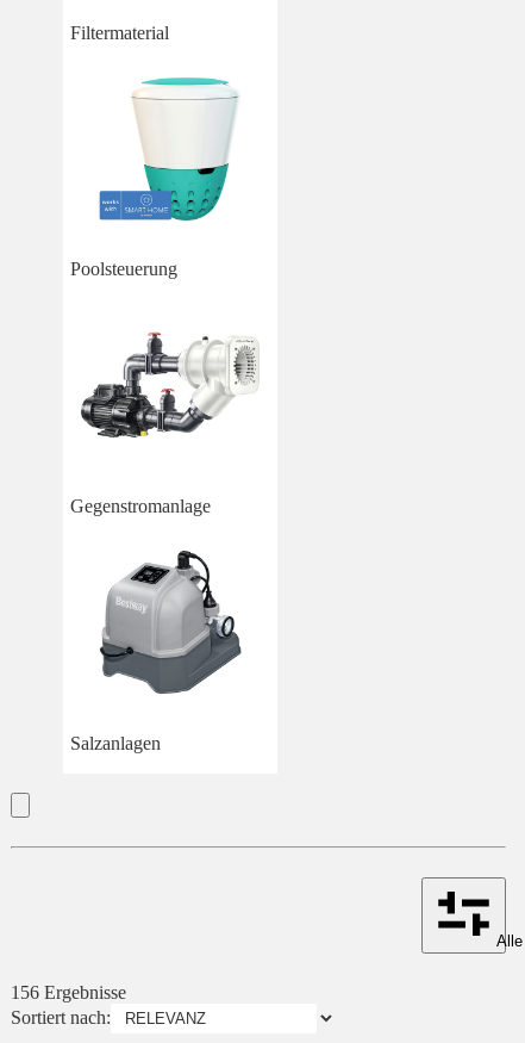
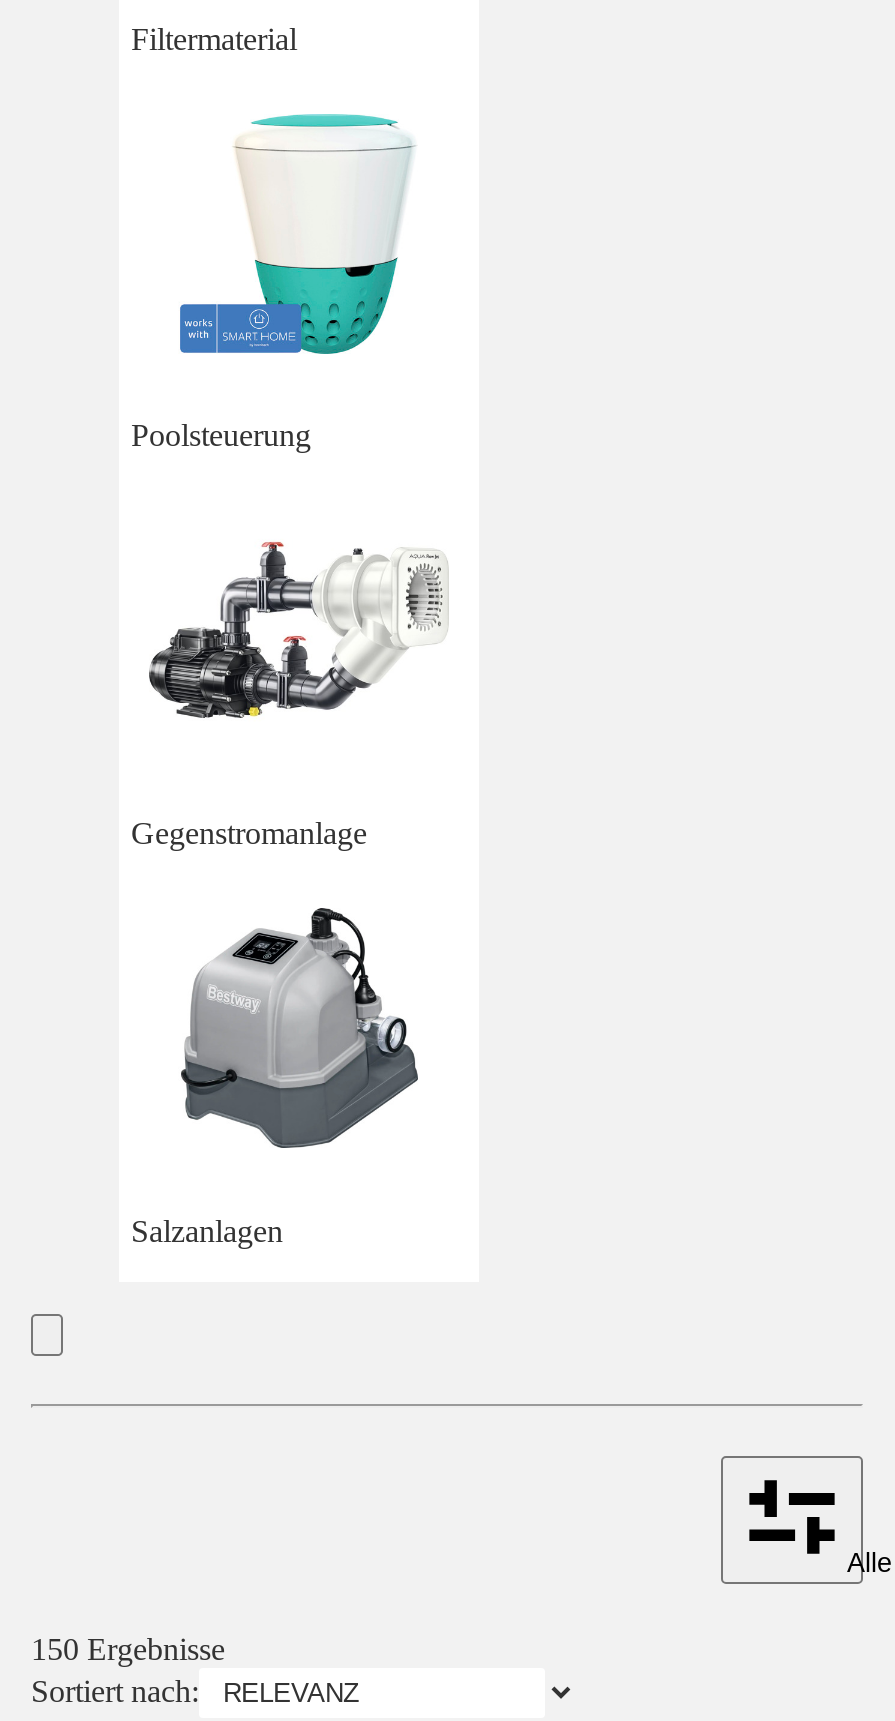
- 156 Ergebnisse
+ 150 Ergebnisse
